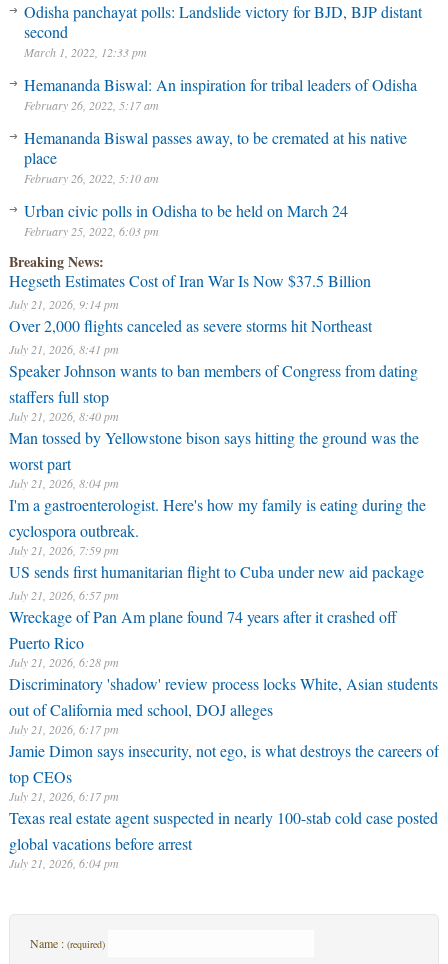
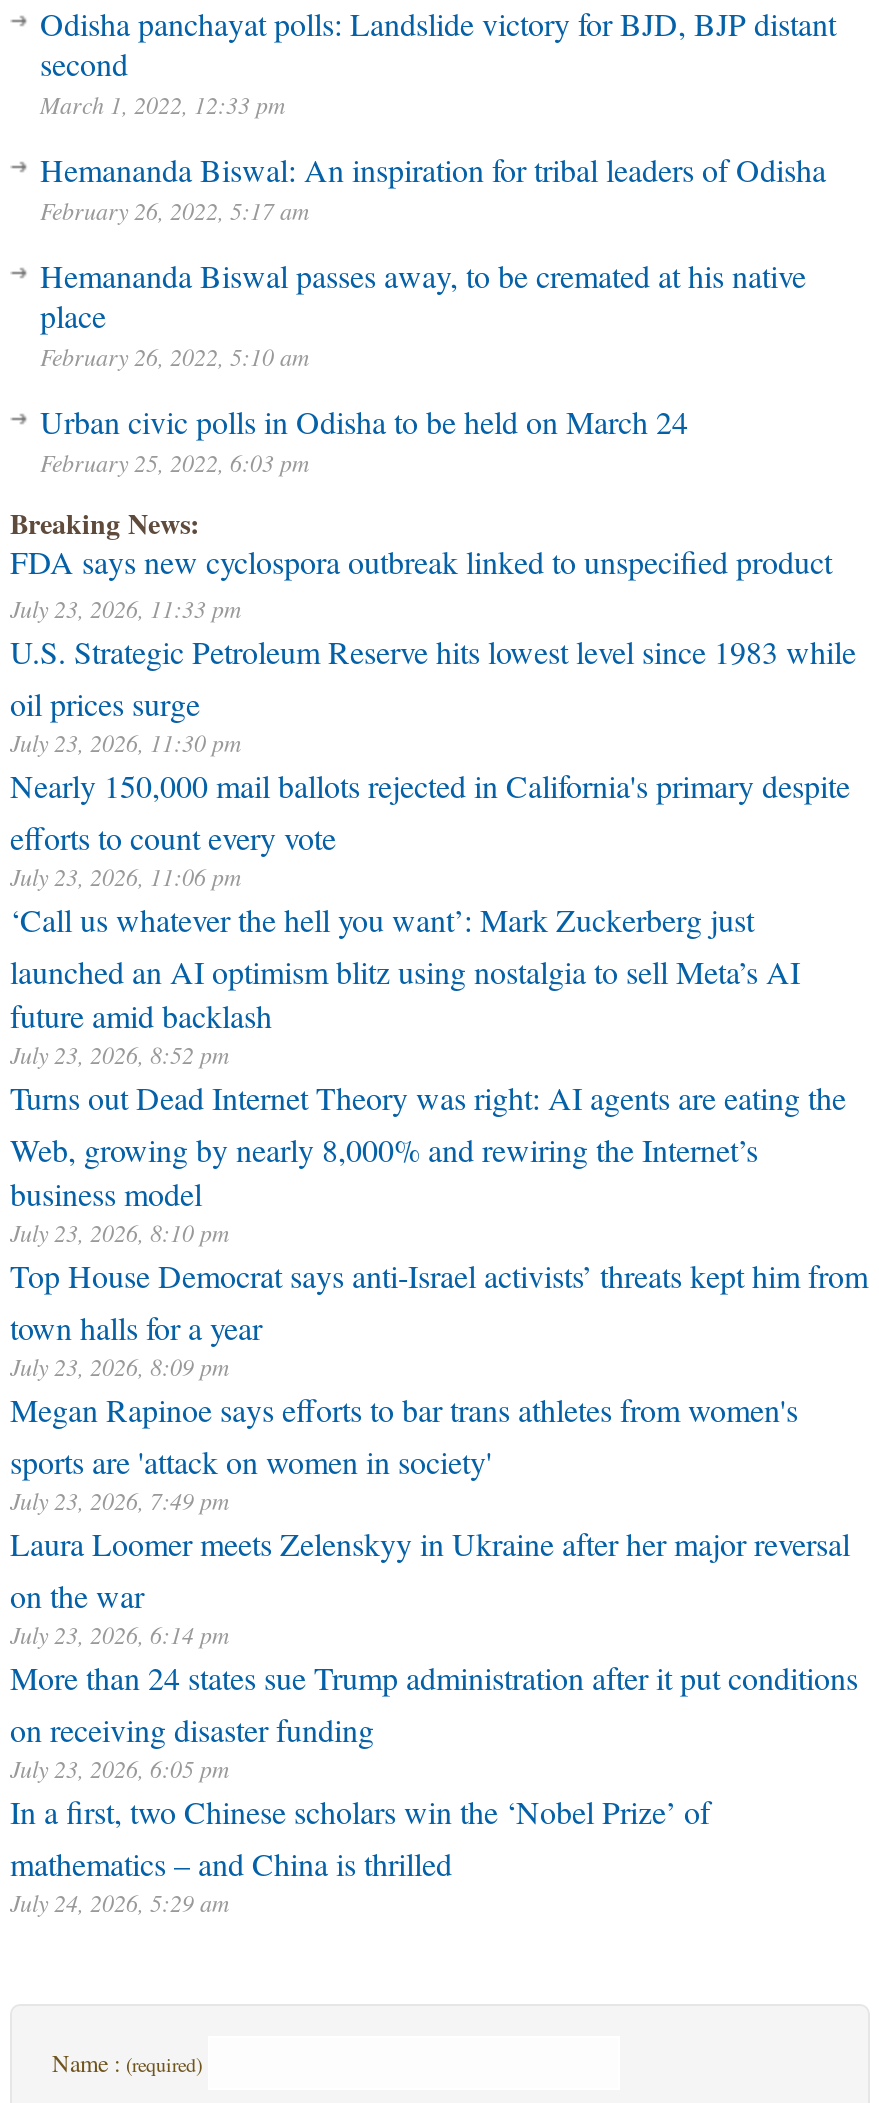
- Hegseth Estimates Cost of Iran War Is Now $37.5 Billion
- July 21, 2026, 9:14 pm
- Over 2,000 flights canceled as severe storms hit Northeast
- July 21, 2026, 8:41 pm
- Speaker Johnson wants to ban members of Congress from dating
- staffers full stop
- July 21, 2026, 8:40 pm
- Man tossed by Yellowstone bison says hitting the ground was the
- worst part
- July 21, 2026, 8:04 pm
- I'm a gastroenterologist. Here's how my family is eating during the
- cyclospora outbreak.
- July 21, 2026, 7:59 pm
- US sends first humanitarian flight to Cuba under new aid package
- July 21, 2026, 6:57 pm
- Wreckage of Pan Am plane found 74 years after it crashed off
- Puerto Rico
- July 21, 2026, 6:28 pm
- Discriminatory 'shadow' review process locks White, Asian students
- out of California med school, DOJ alleges
- July 21, 2026, 6:17 pm
- Jamie Dimon says insecurity, not ego, is what destroys the careers of
- top CEOs
- July 21, 2026, 6:17 pm
- Texas real estate agent suspected in nearly 100-stab cold case posted
- global vacations before arrest
- July 21, 2026, 6:04 pm
+ FDA says new cyclospora outbreak linked to unspecified product
+ July 23, 2026, 11:33 pm
+ U.S. Strategic Petroleum Reserve hits lowest level since 1983 while
+ oil prices surge
+ July 23, 2026, 11:30 pm
+ Nearly 150,000 mail ballots rejected in California's primary despite
+ efforts to count every vote
+ July 23, 2026, 11:06 pm
+ ‘Call us whatever the hell you want’: Mark Zuckerberg just
+ launched an AI optimism blitz using nostalgia to sell Meta’s AI
+ future amid backlash
+ July 23, 2026, 8:52 pm
+ Turns out Dead Internet Theory was right: AI agents are eating the
+ Web, growing by nearly 8,000% and rewiring the Internet’s
+ business model
+ July 23, 2026, 8:10 pm
+ Top House Democrat says anti-Israel activists’ threats kept him from
+ town halls for a year
+ July 23, 2026, 8:09 pm
+ Megan Rapinoe says efforts to bar trans athletes from women's
+ sports are 'attack on women in society'
+ July 23, 2026, 7:49 pm
+ Laura Loomer meets Zelenskyy in Ukraine after her major reversal
+ on the war
+ July 23, 2026, 6:14 pm
+ More than 24 states sue Trump administration after it put conditions
+ on receiving disaster funding
+ July 23, 2026, 6:05 pm
+ In a first, two Chinese scholars win the ‘Nobel Prize’ of
+ mathematics – and China is thrilled
+ July 24, 2026, 5:29 am
